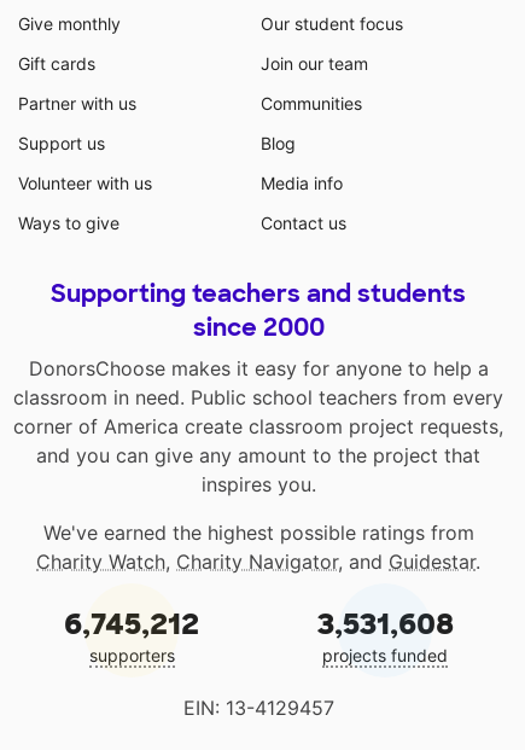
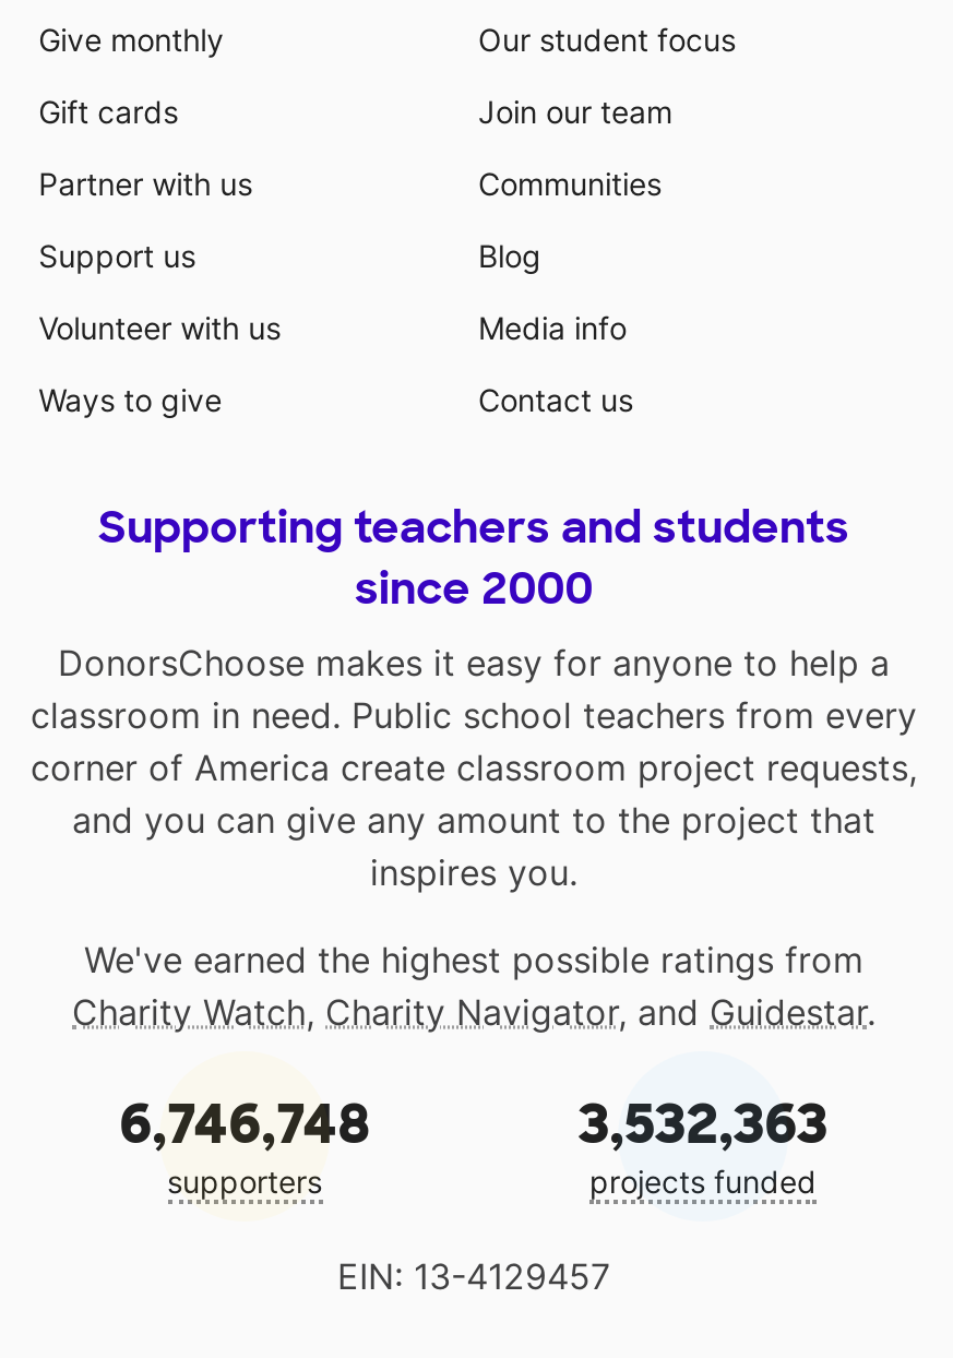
- 6,745,212
+ 6,746,748

- 3,531,608
+ 3,532,363
